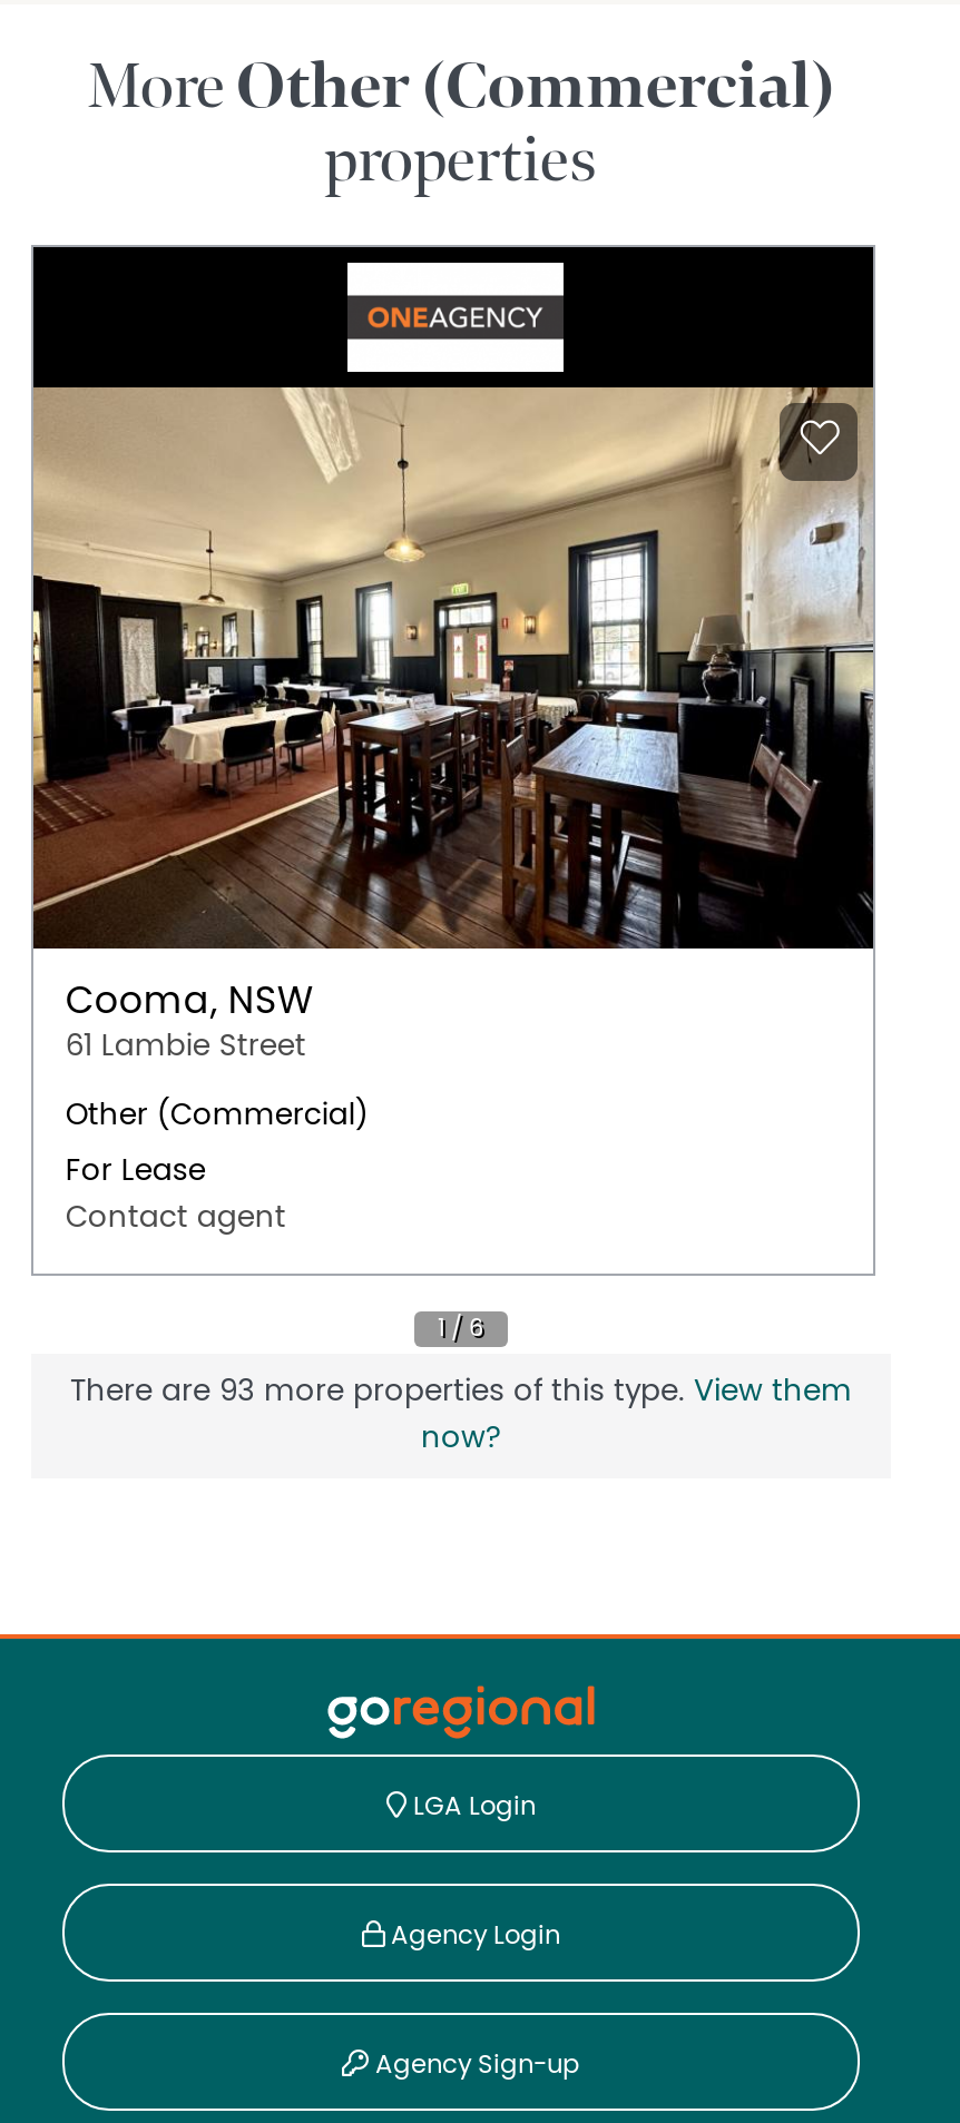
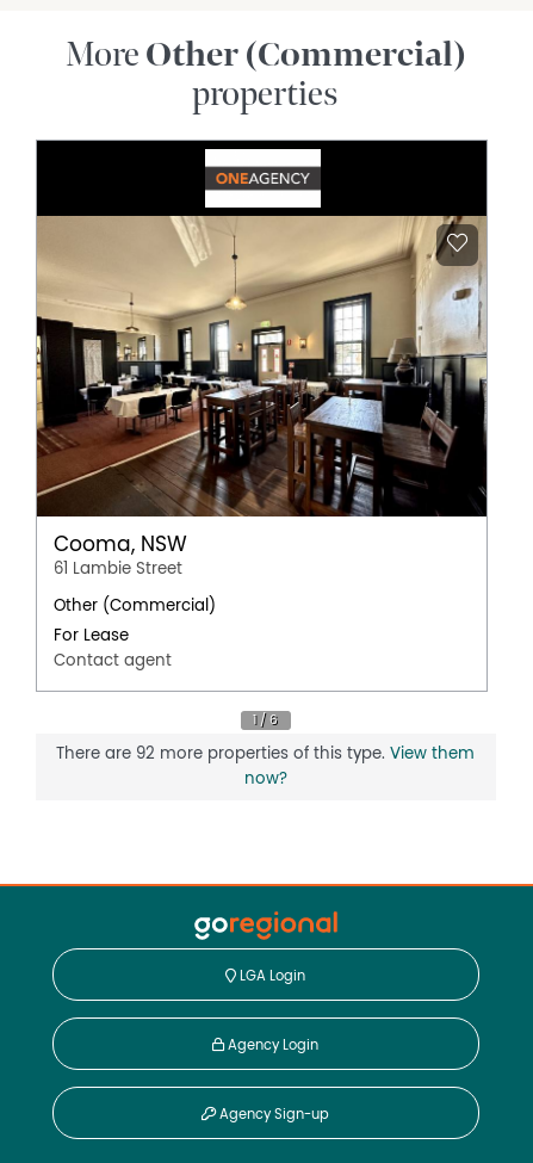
- There are 93 more properties of this type. View them
+ There are 92 more properties of this type. View them
